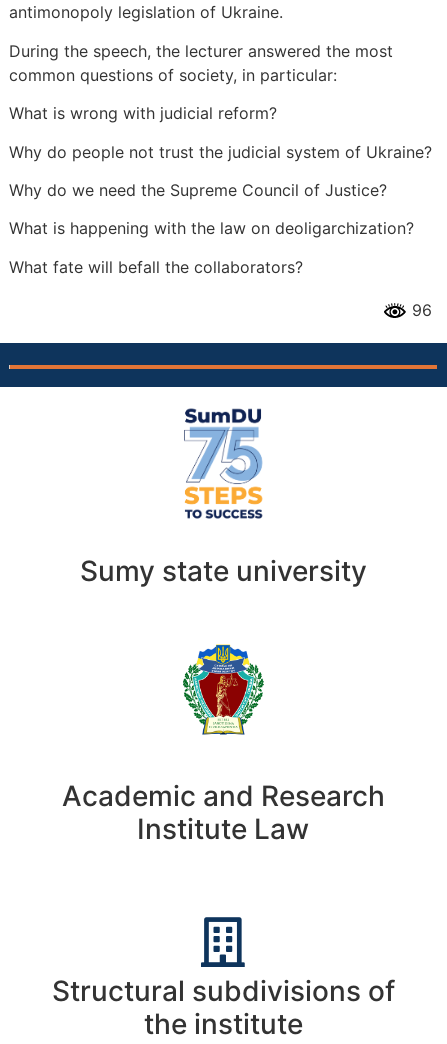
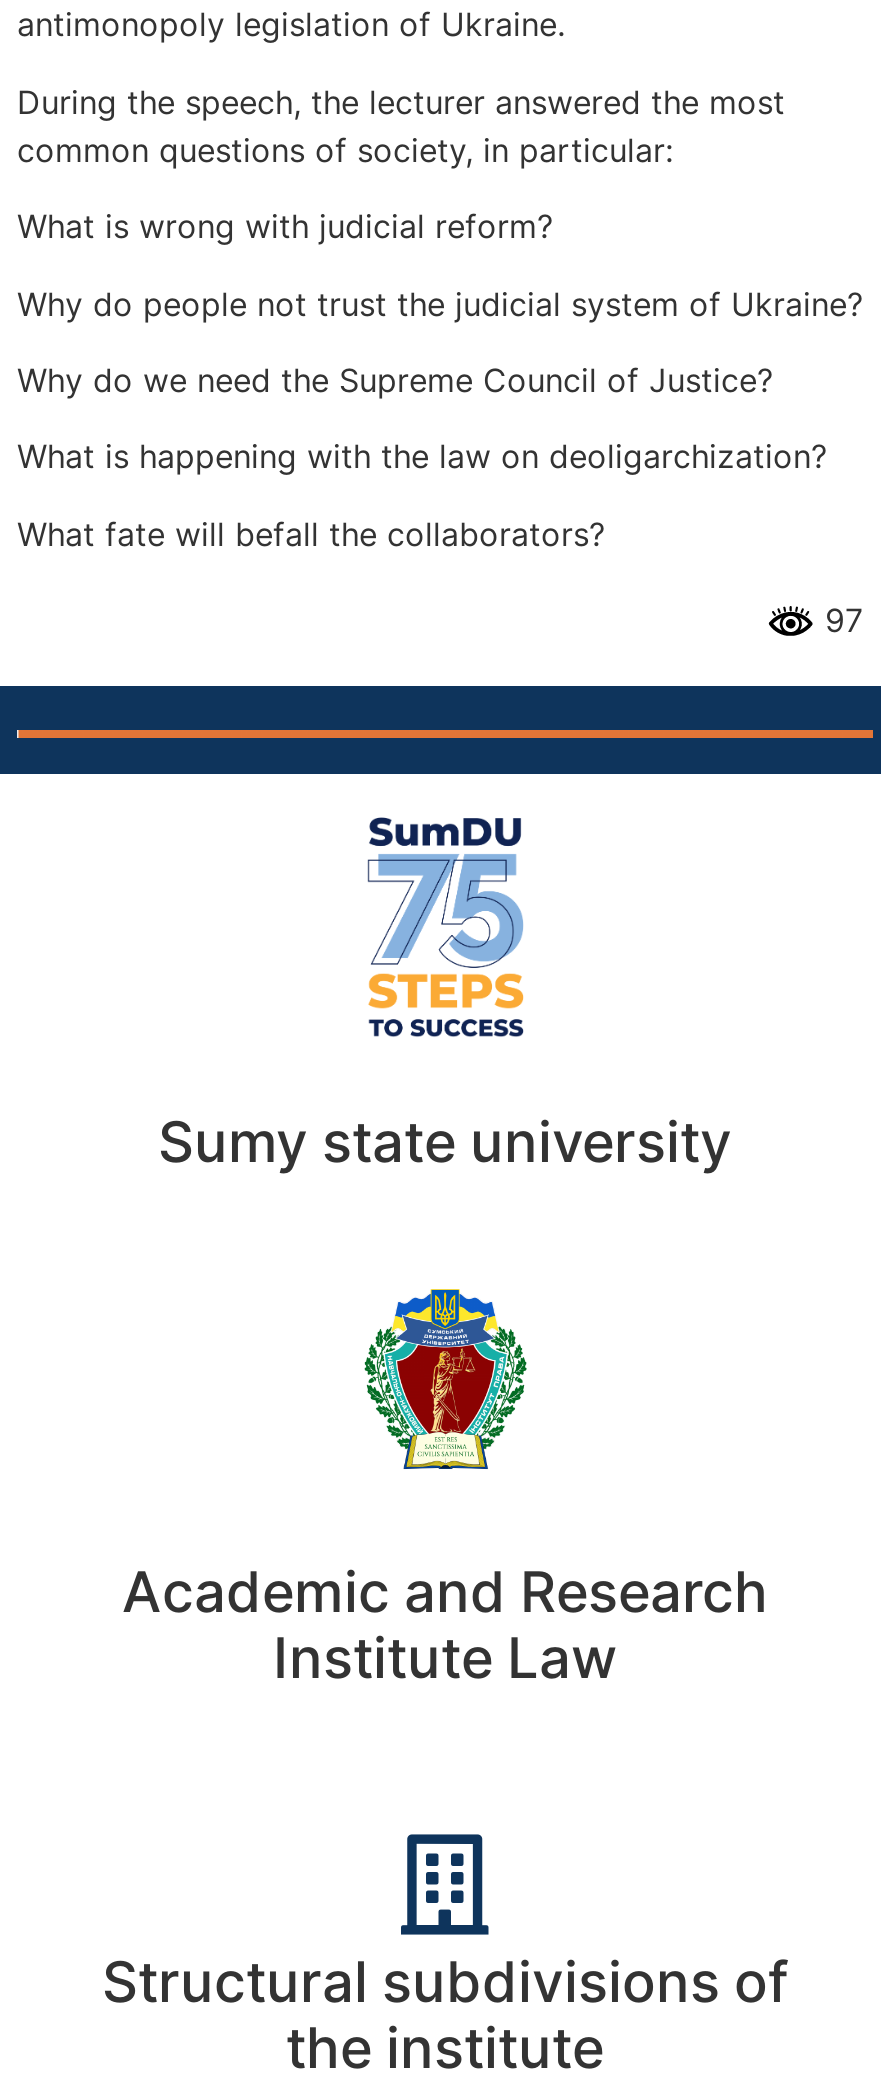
- 96
+ 97
